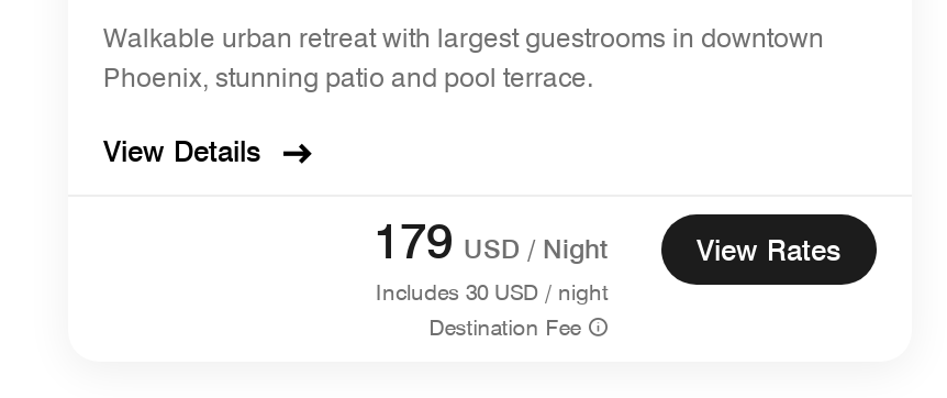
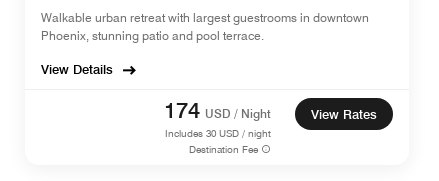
- 179 USD / Night
+ 174 USD / Night
